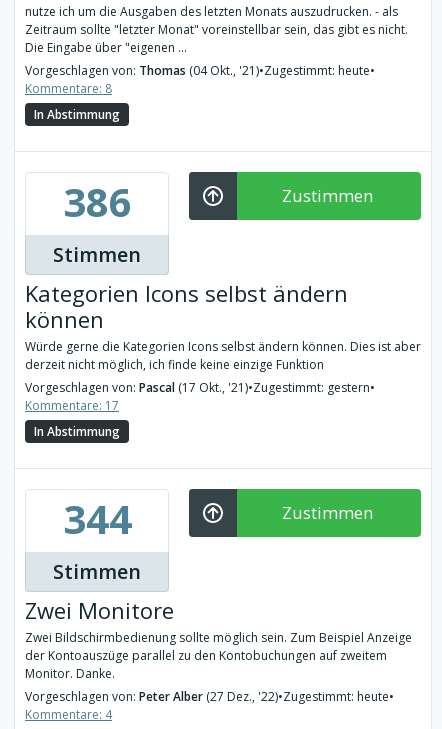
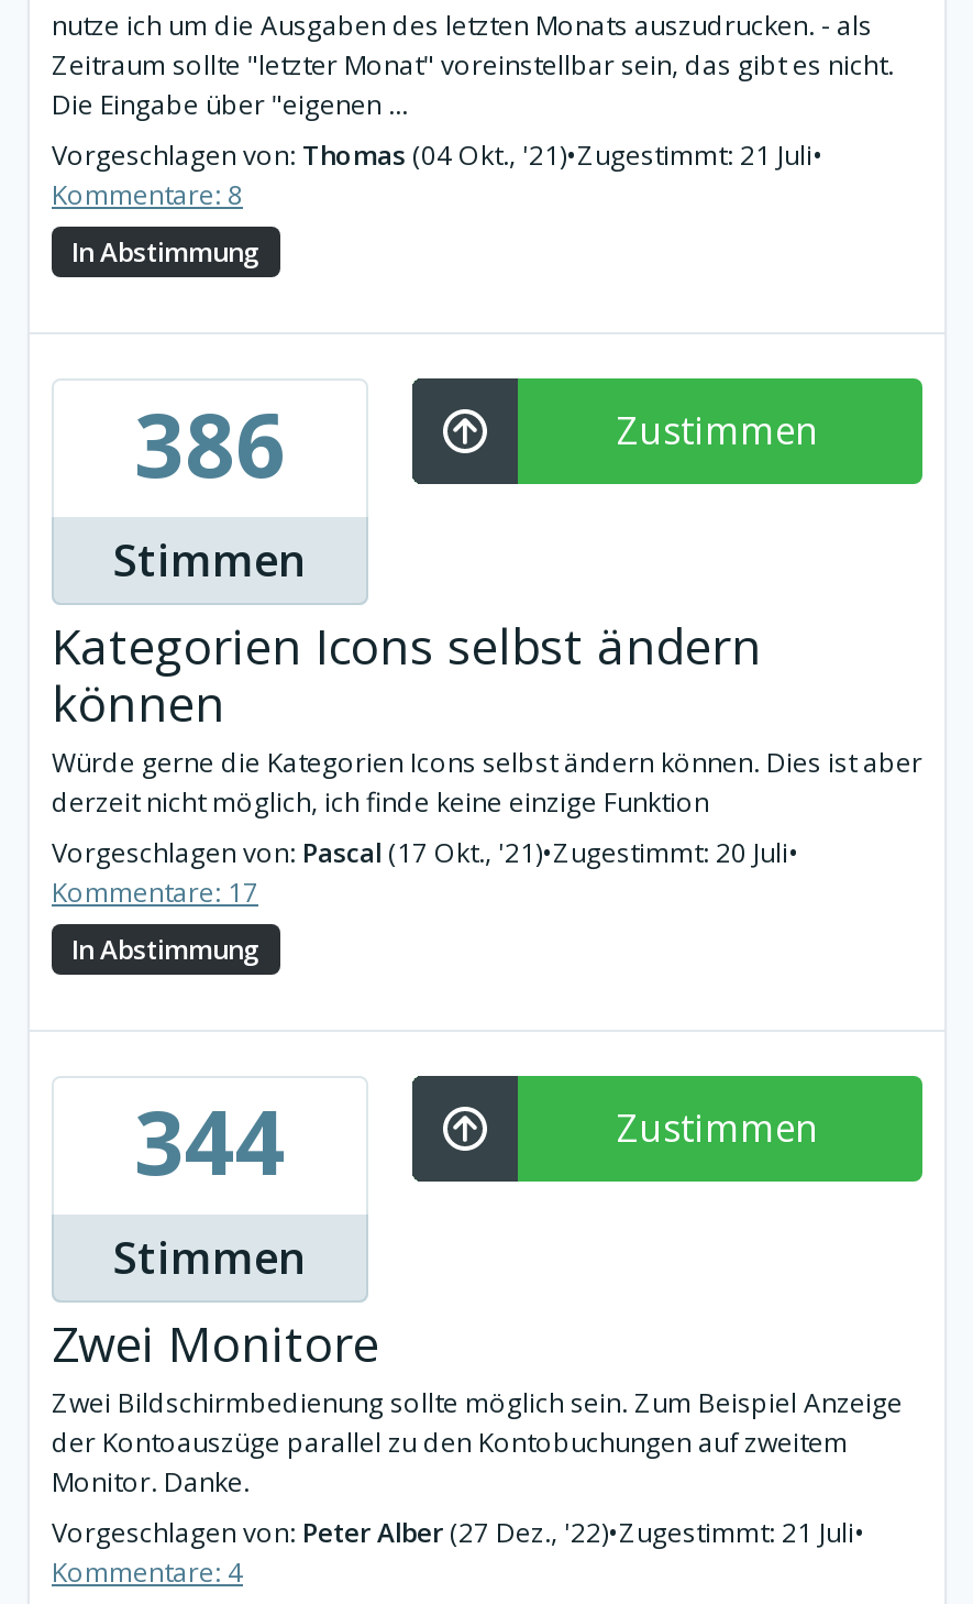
- Vorgeschlagen von: Thomas (04 Okt., '21) •Zugestimmt: heute•
+ Vorgeschlagen von: Thomas (04 Okt., '21) •Zugestimmt: 21 Juli•

- Vorgeschlagen von: Pascal (17 Okt., '21) •Zugestimmt: gestern•
+ Vorgeschlagen von: Pascal (17 Okt., '21) •Zugestimmt: 20 Juli•

- Vorgeschlagen von: Peter Alber (27 Dez., '22)•Zugestimmt: heute•
+ Vorgeschlagen von: Peter Alber (27 Dez., '22)•Zugestimmt: 21 Juli•
